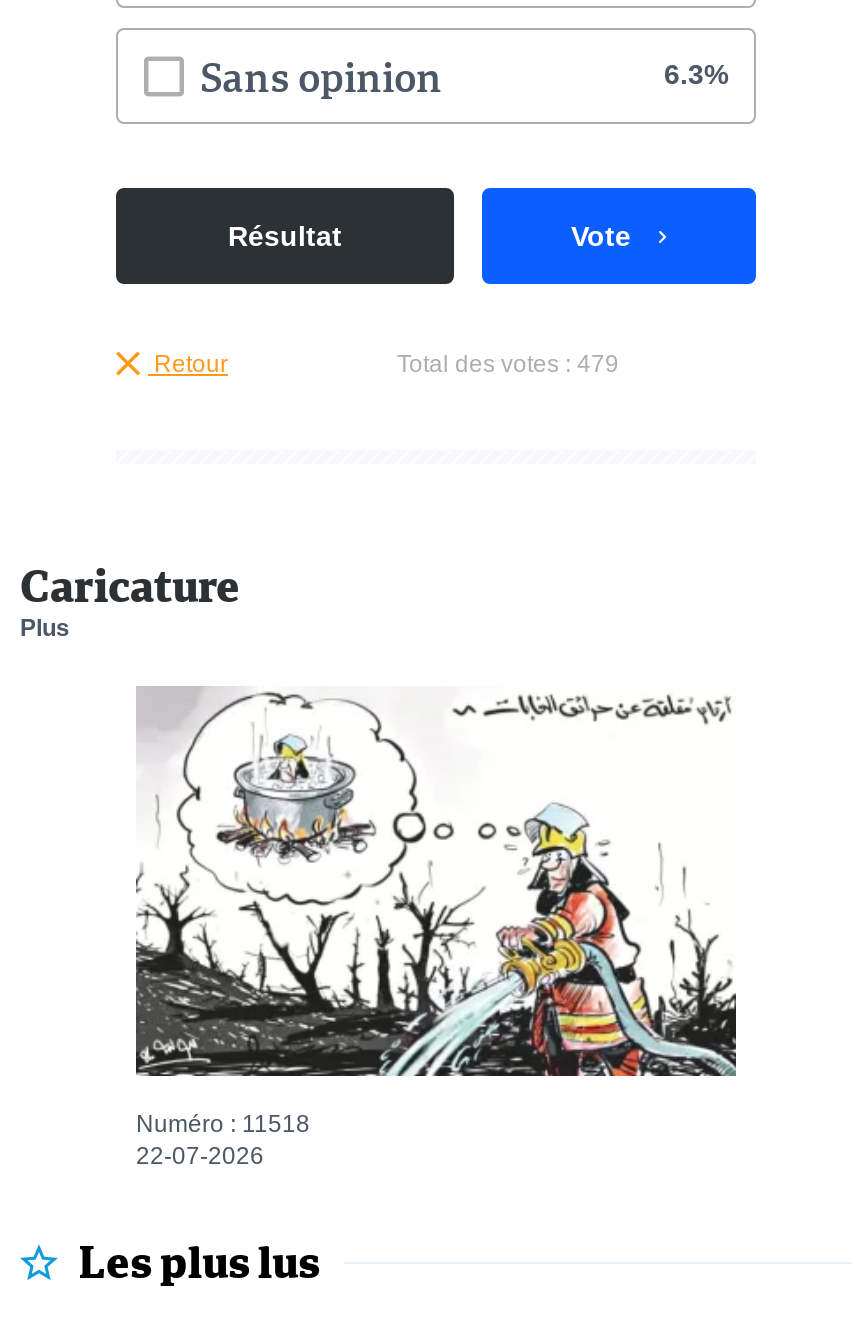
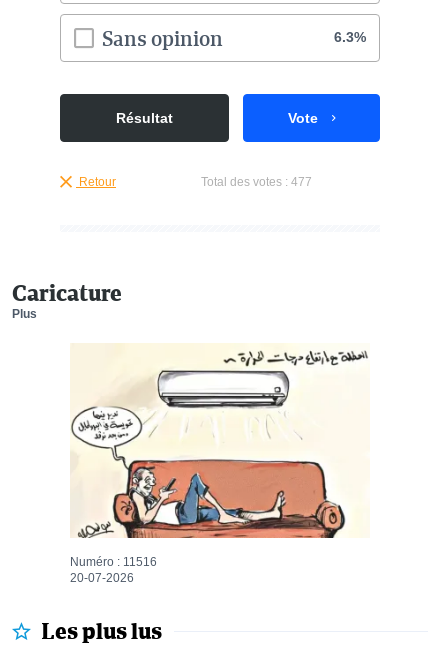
- Total des votes : 479
+ Total des votes : 477

- [image]
- Numéro : 11518
+ [image]
+ Numéro : 11516

- 22-07-2026
+ 20-07-2026
